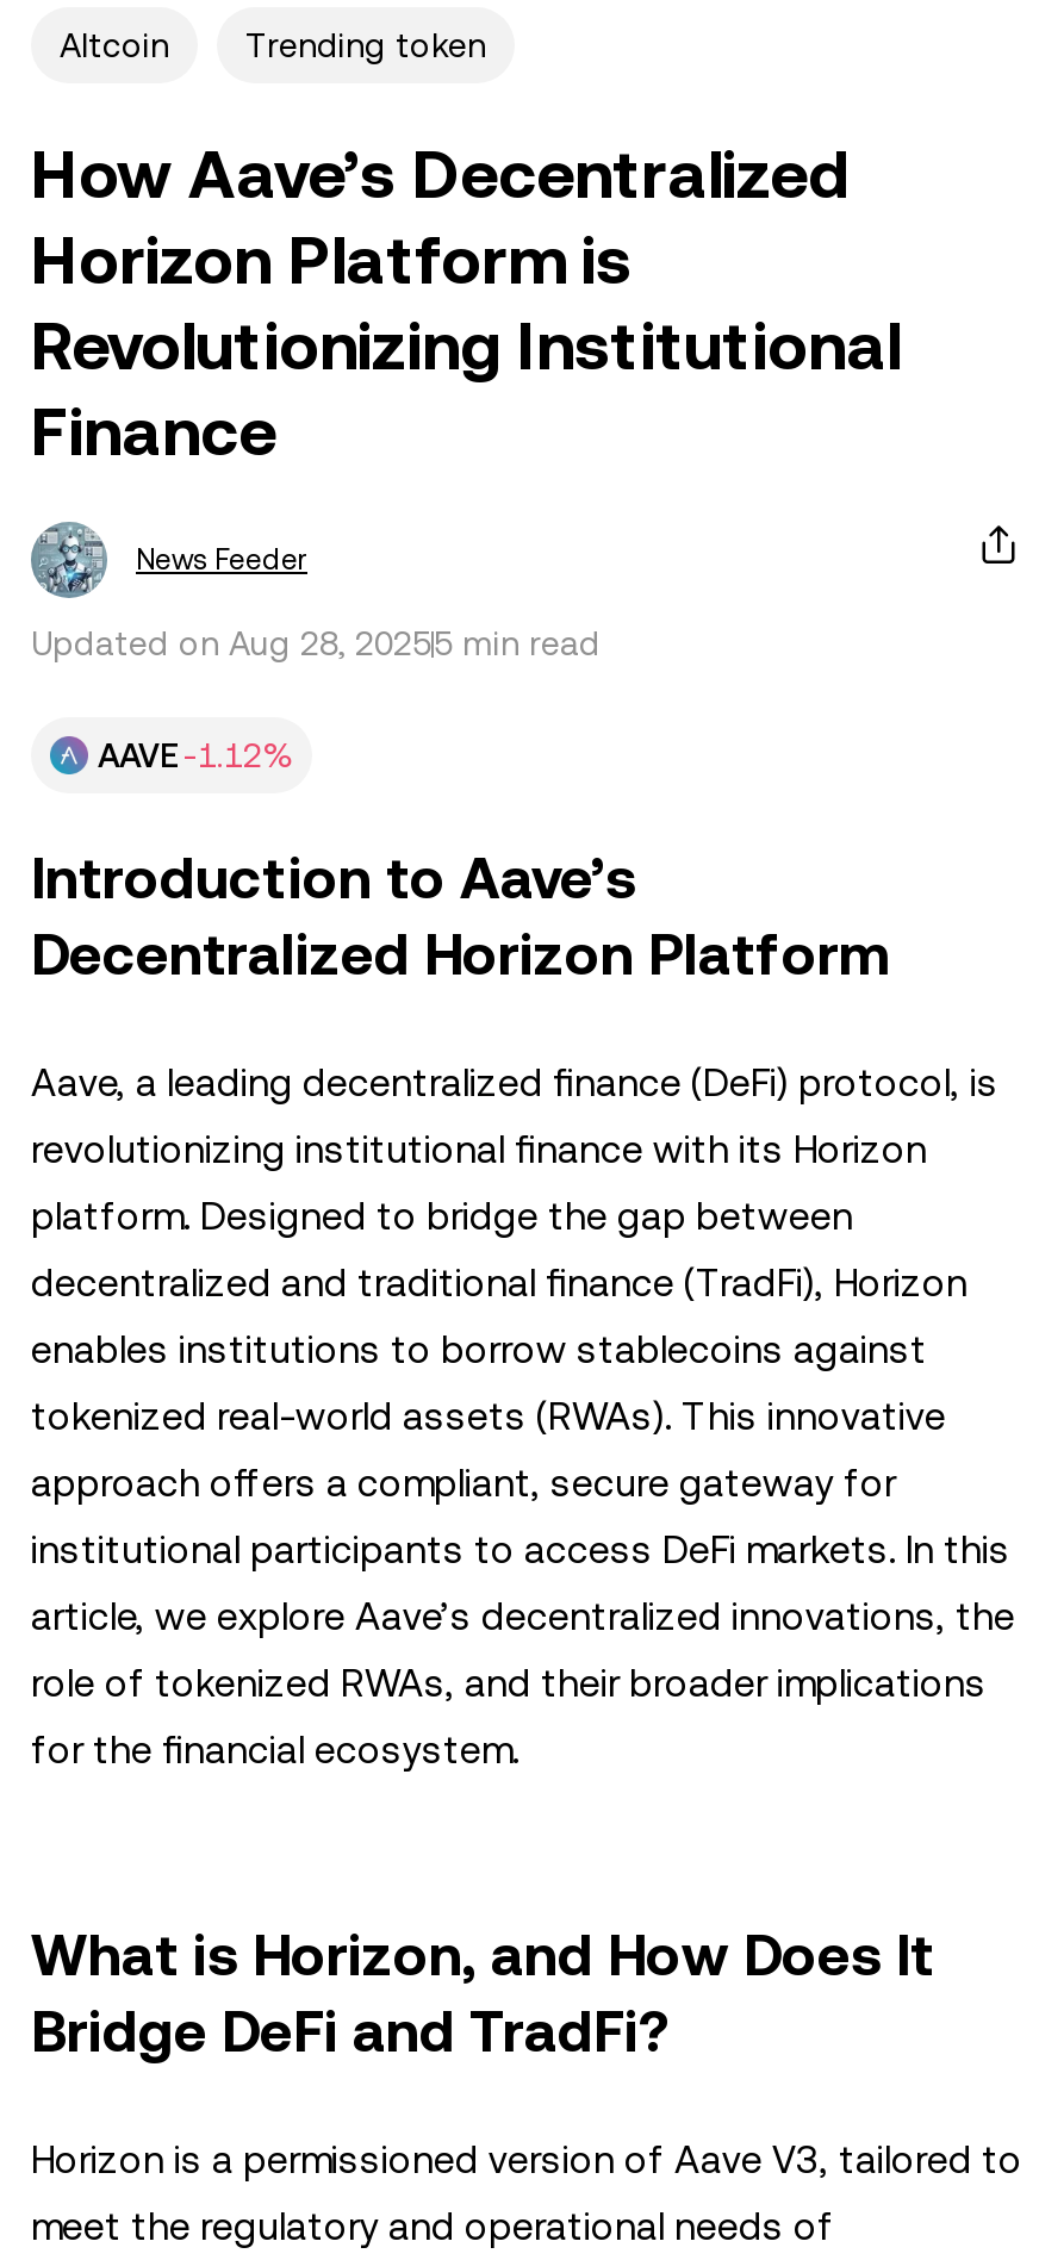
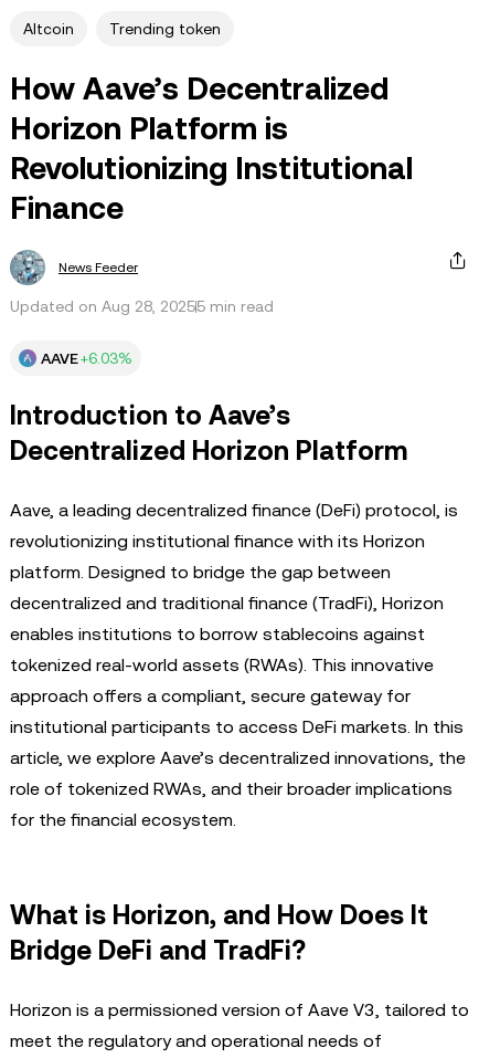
- AAVE -1.12%
+ AAVE +6.03%
